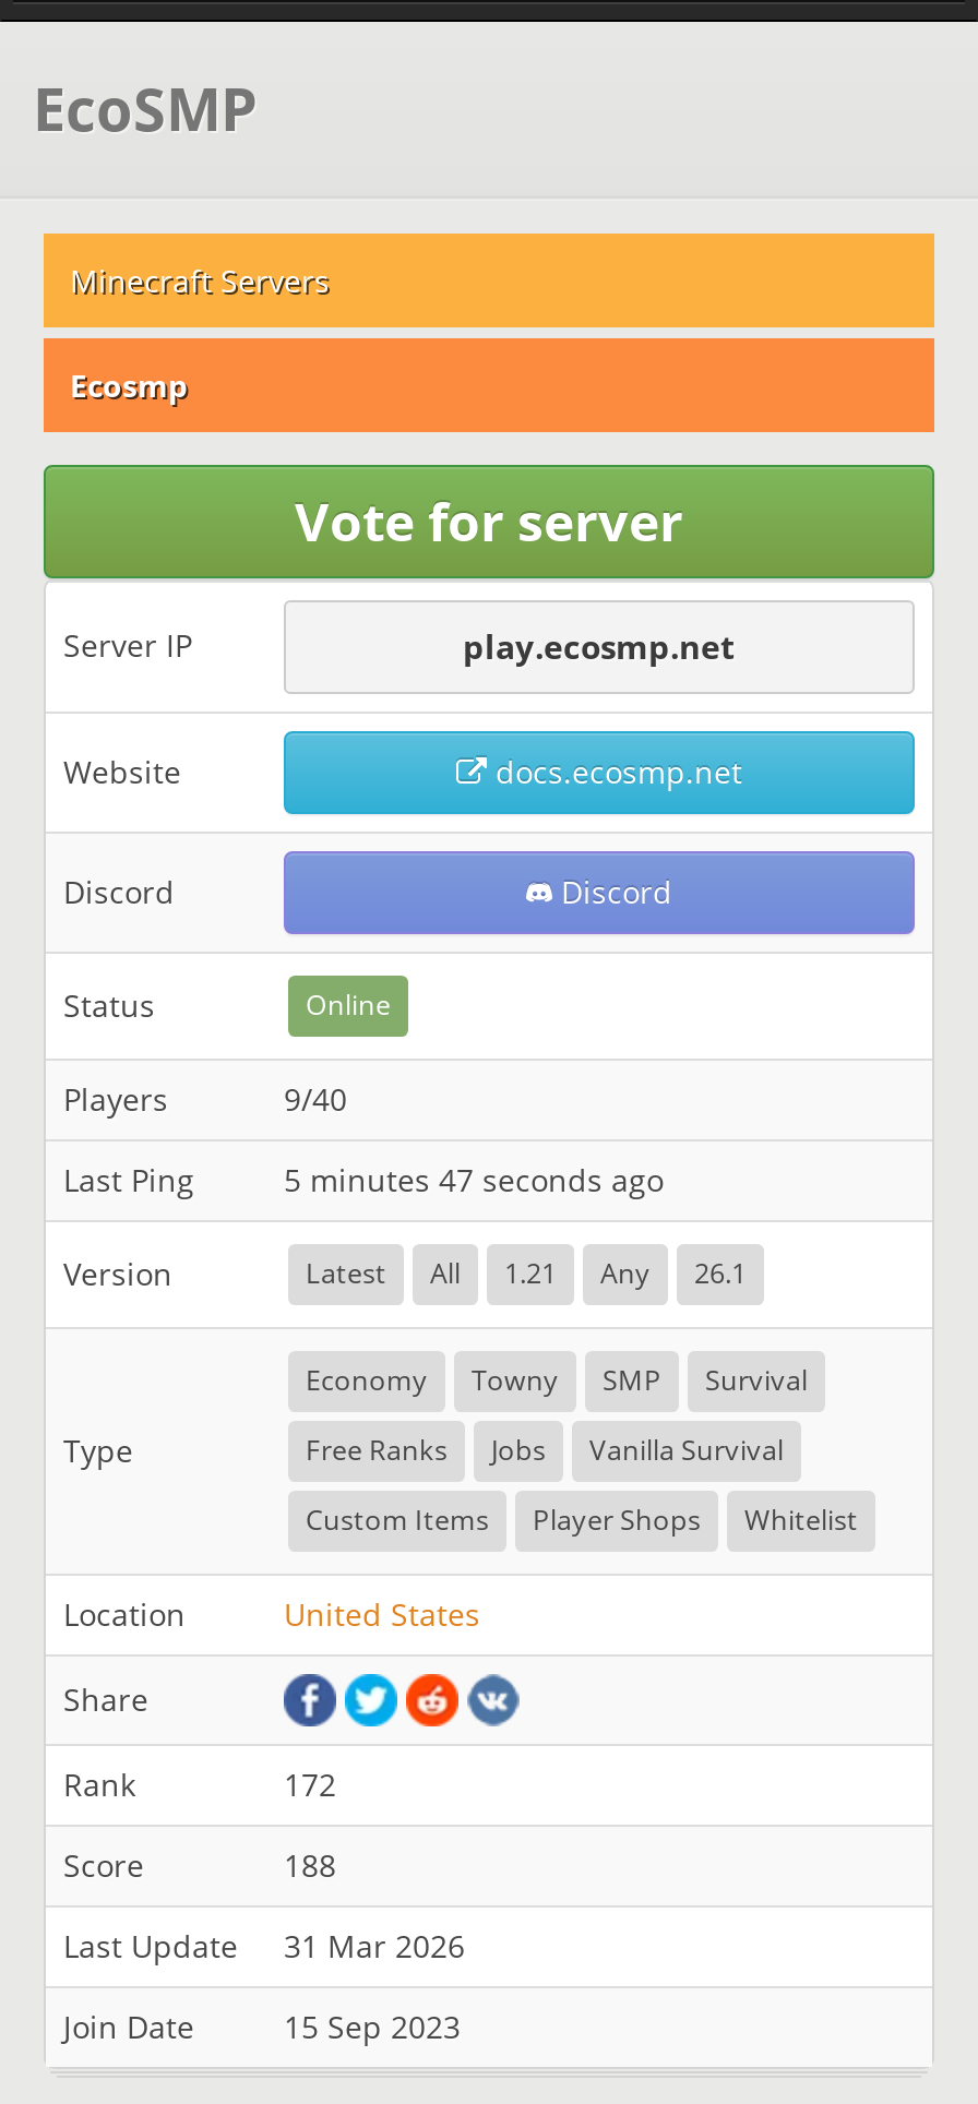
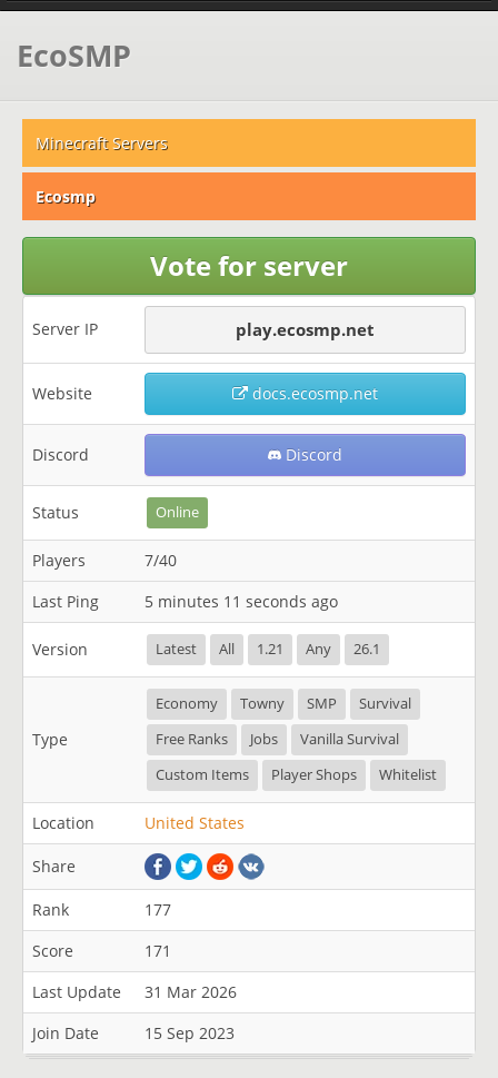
- 9/40
+ 7/40

- 5 minutes 47 seconds ago
+ 5 minutes 11 seconds ago

- 172
+ 177

- 188
+ 171
